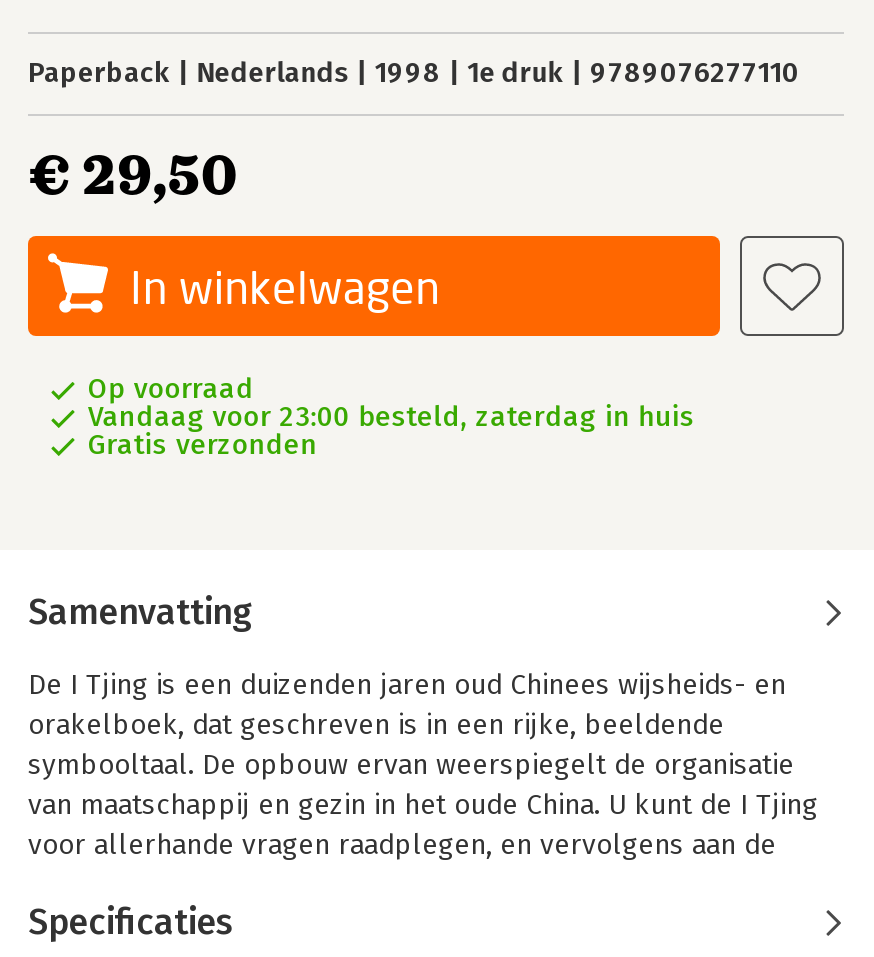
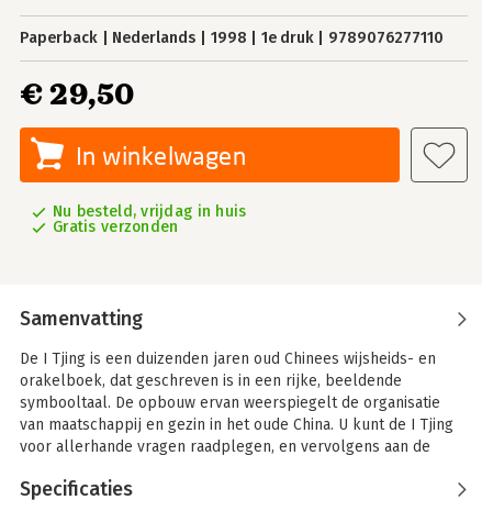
- Op voorraad
- Vandaag voor 23:00 besteld, zaterdag in huis
+ Nu besteld, vrijdag in huis
